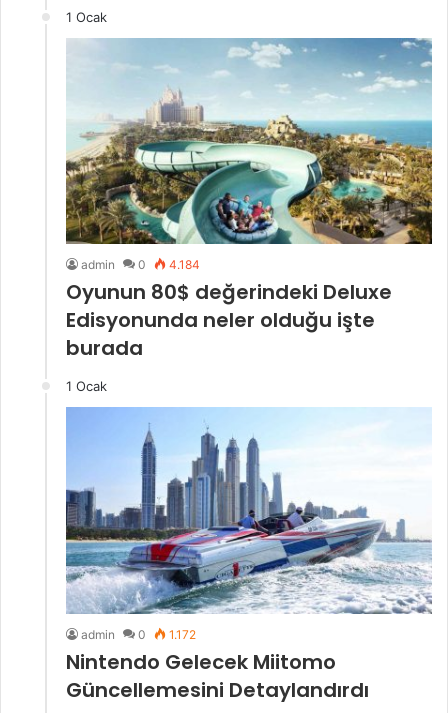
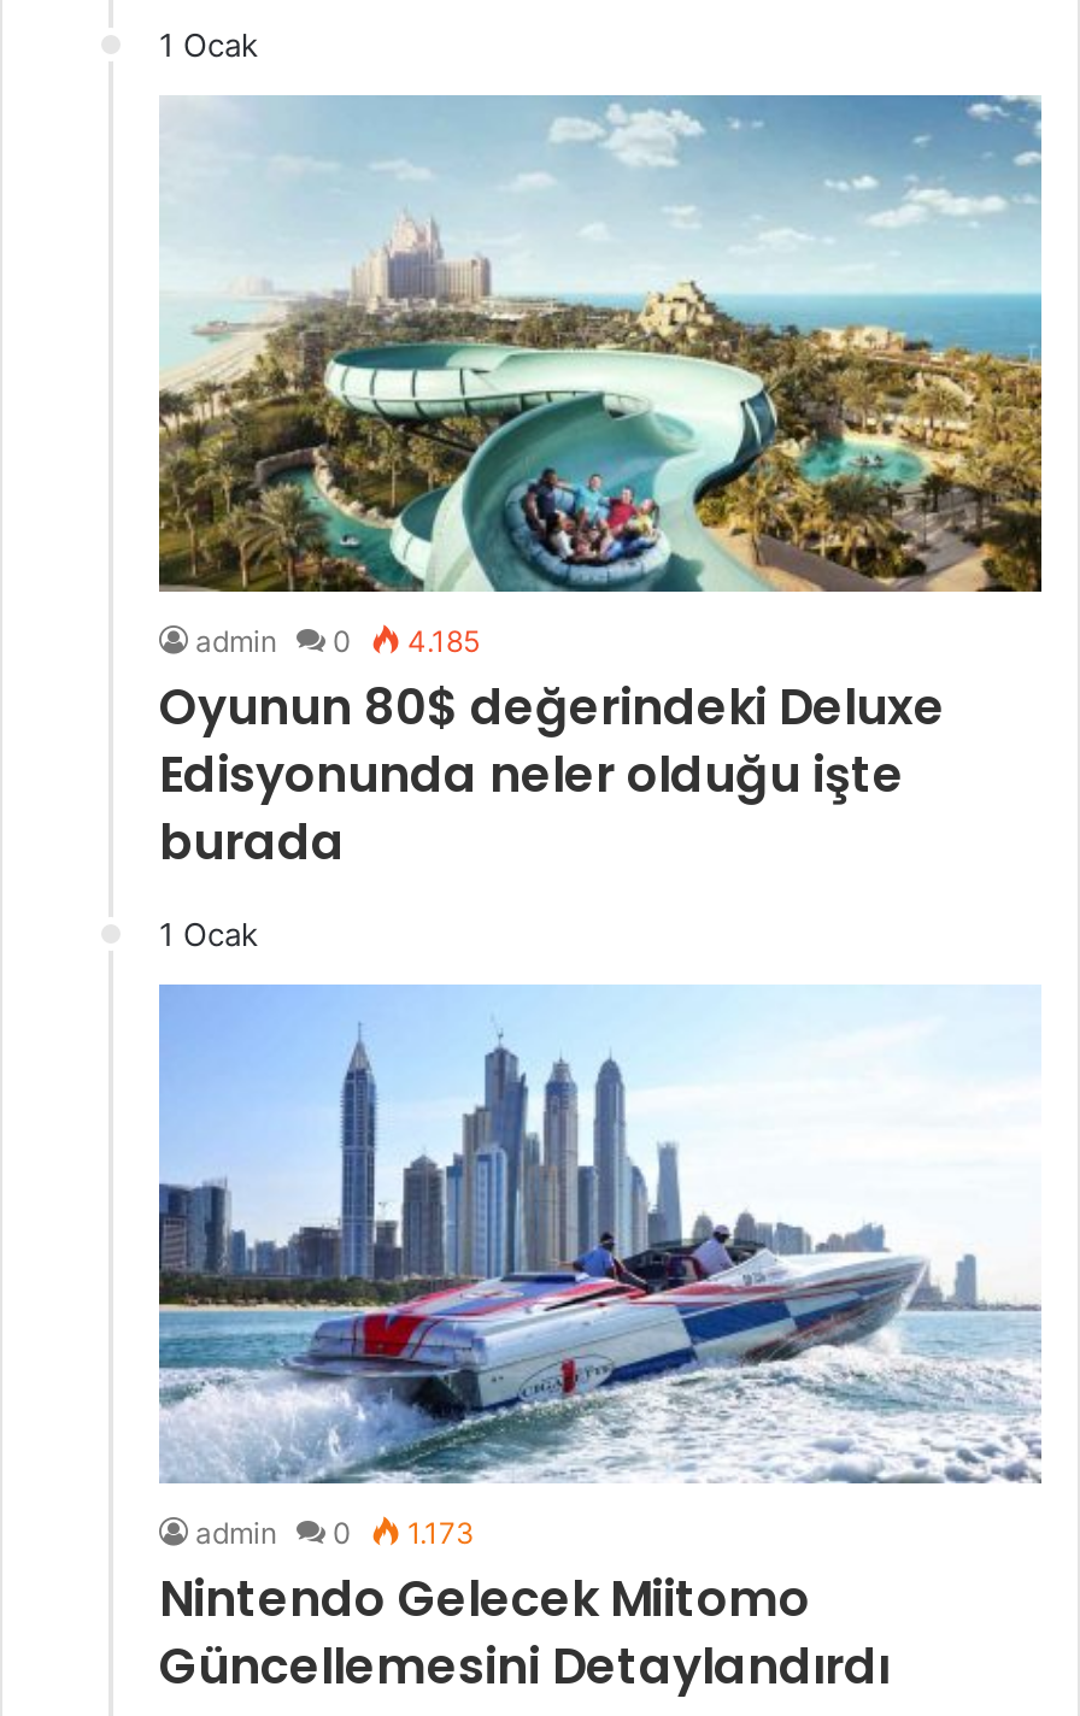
- admin 0 4.184
+ admin 0 4.185

- admin 0 1.172
+ admin 0 1.173
